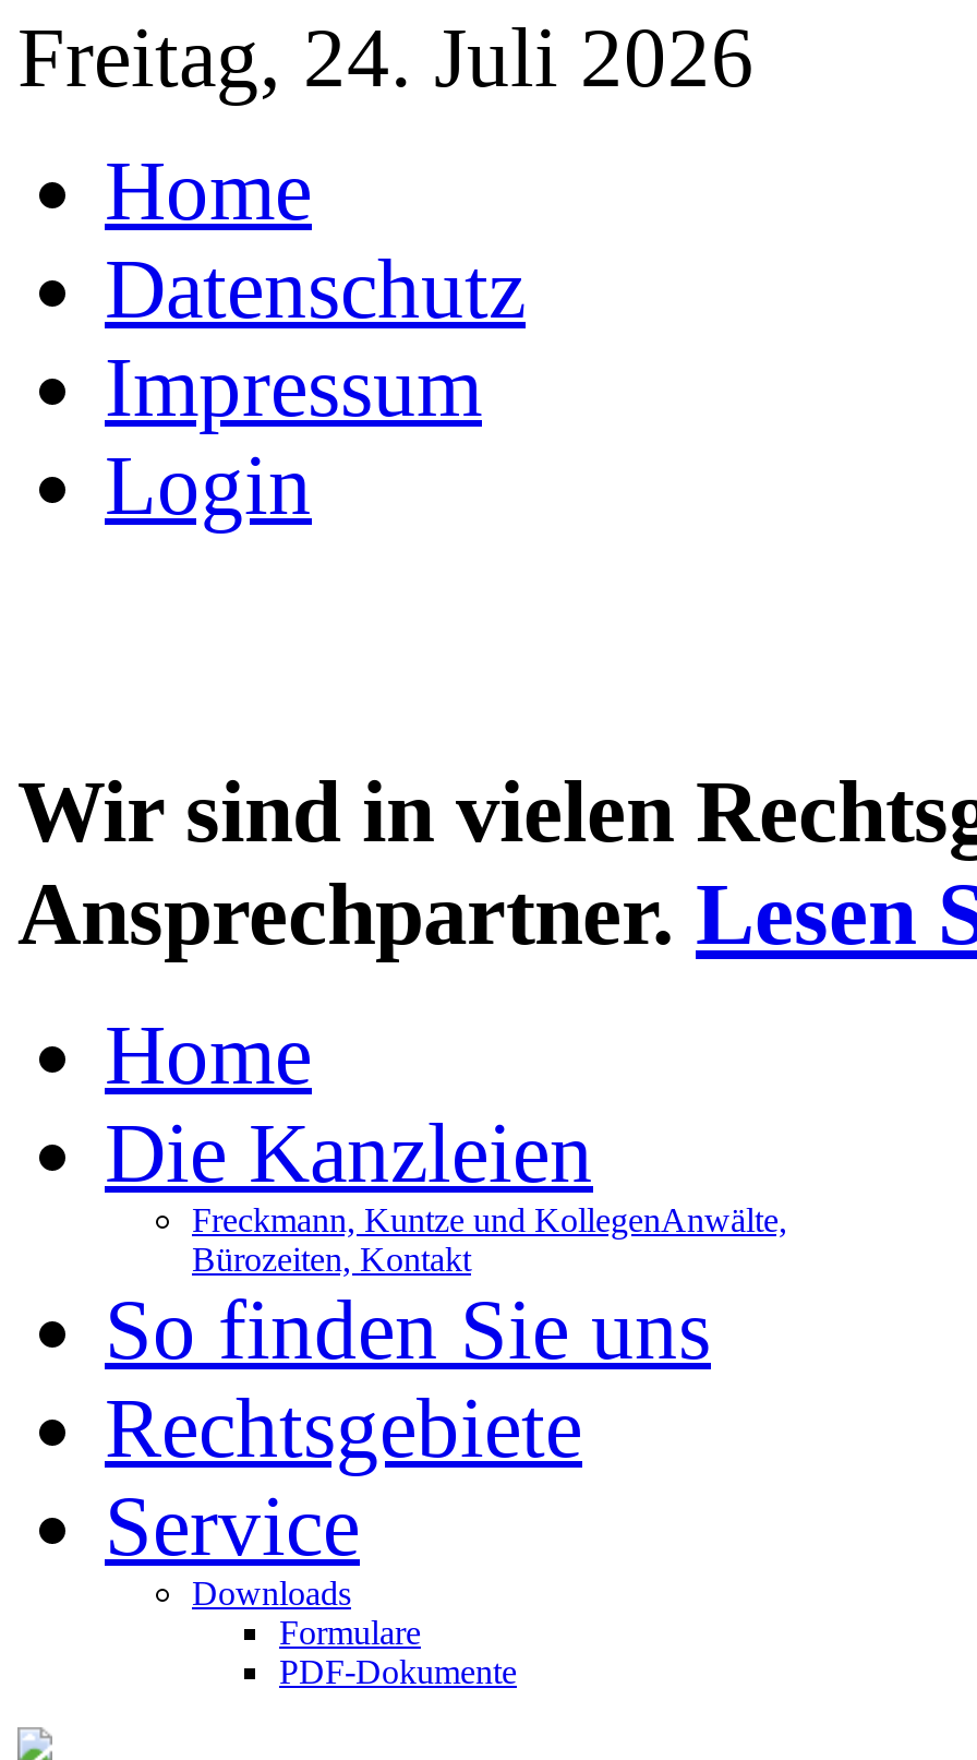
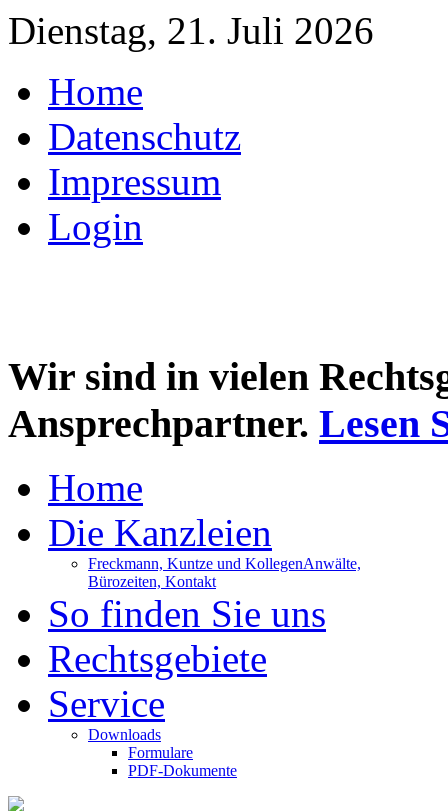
- Freitag, 24. Juli 2026
+ Dienstag, 21. Juli 2026
